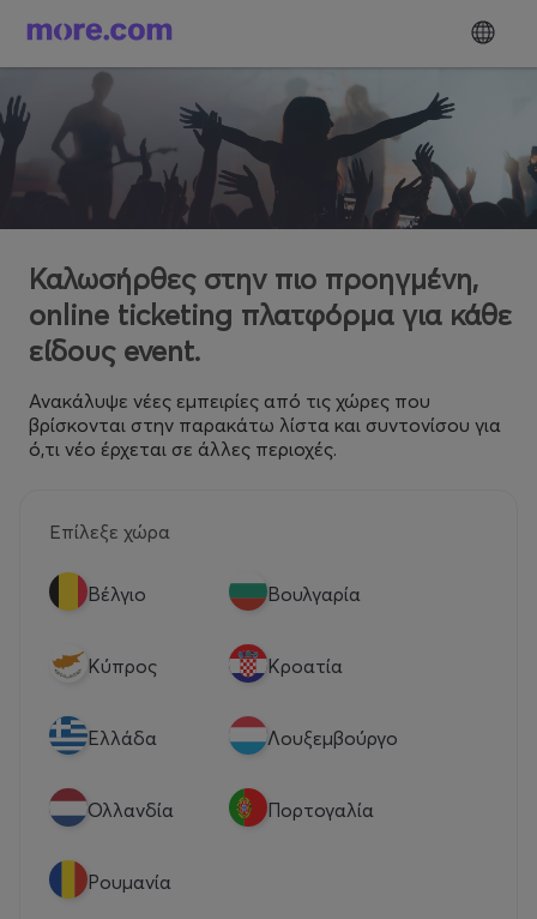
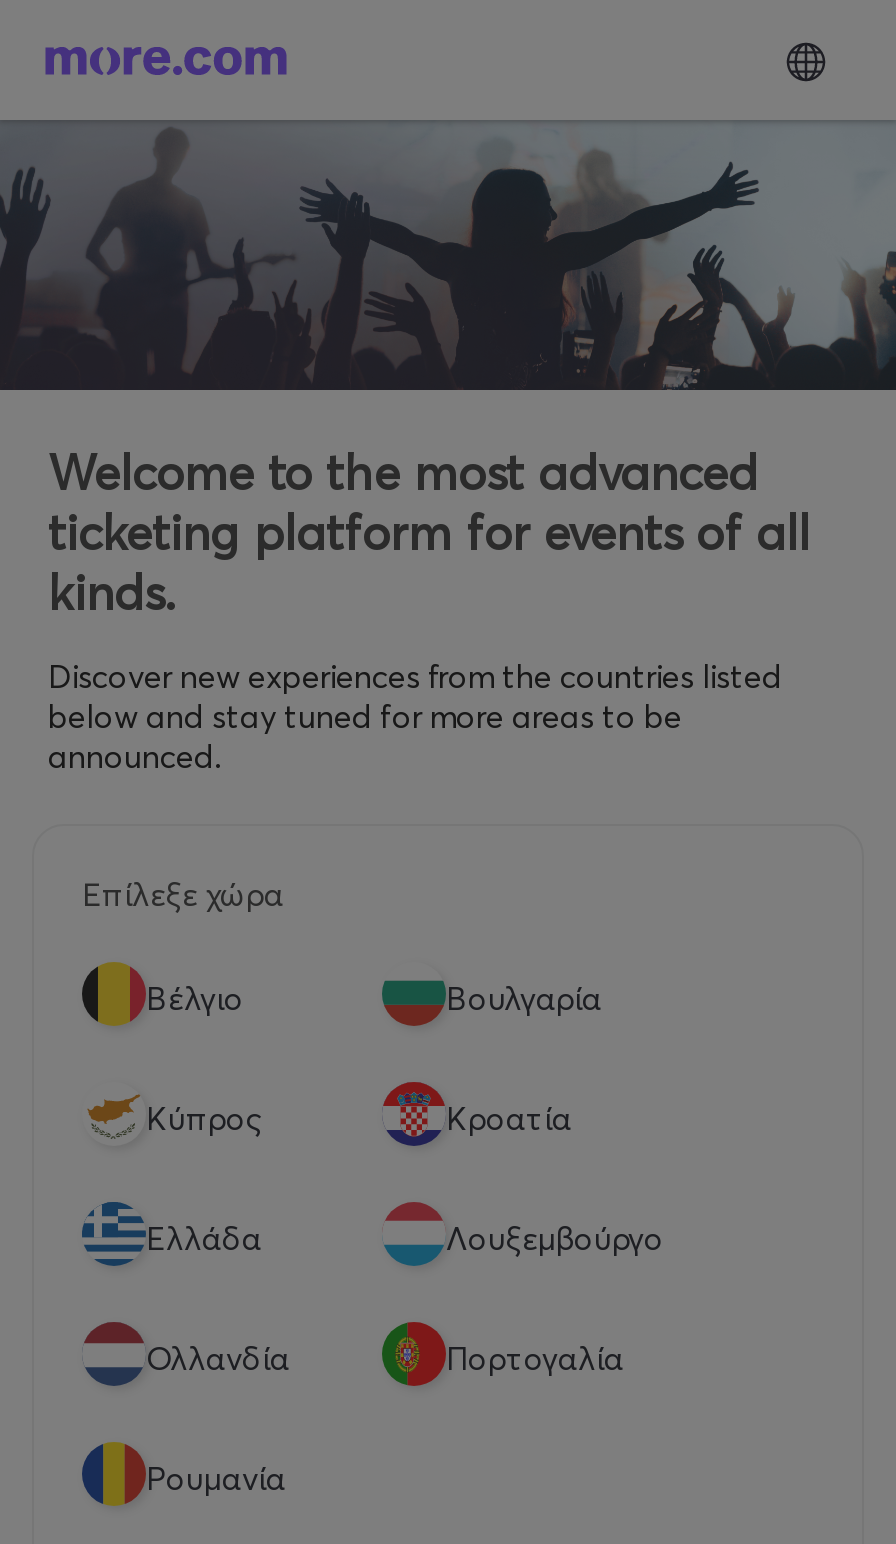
- Καλωσήρθες στην πιο προηγμένη,
- online ticketing πλατφόρμα για κάθε
- είδους event.
+ Welcome to the most advanced
+ ticketing platform for events of all
+ kinds.

- Ανακάλυψε νέες εμπειρίες από τις χώρες που
- βρίσκονται στην παρακάτω λίστα και συντονίσου για
- ό,τι νέο έρχεται σε άλλες περιοχές.
+ Discover new experiences from the countries listed
+ below and stay tuned for more areas to be
+ announced.
